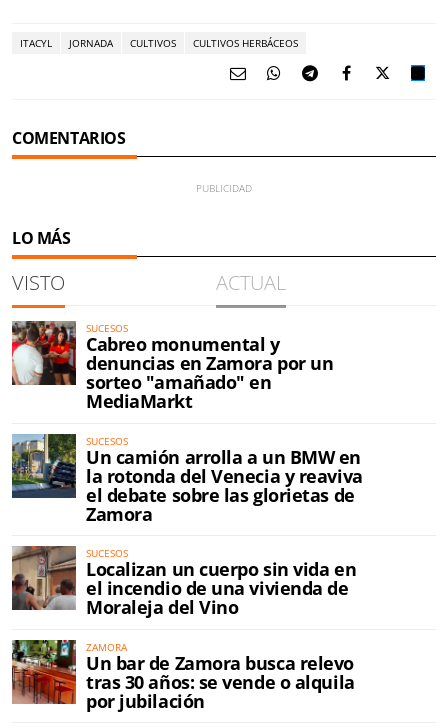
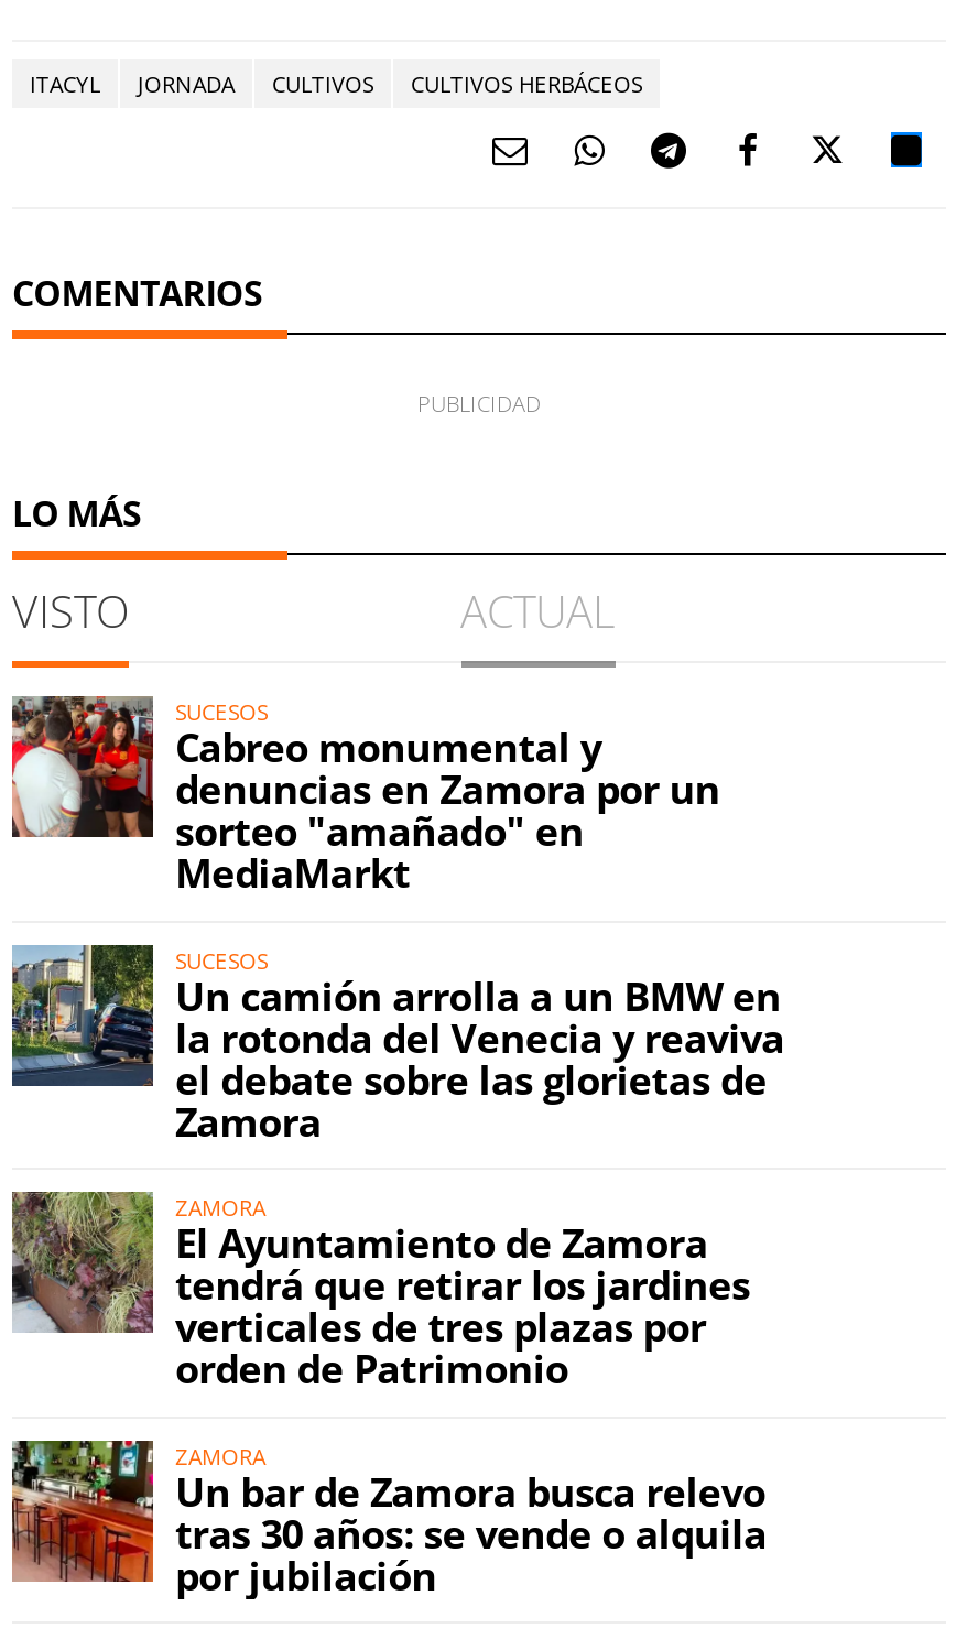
- [image]
- SUCESOS
- Localizan un cuerpo sin vida en
- el incendio de una vivienda de
- Moraleja del Vino
+ [image]
+ ZAMORA
+ El Ayuntamiento de Zamora
+ tendrá que retirar los jardines
+ verticales de tres plazas por
+ orden de Patrimonio
